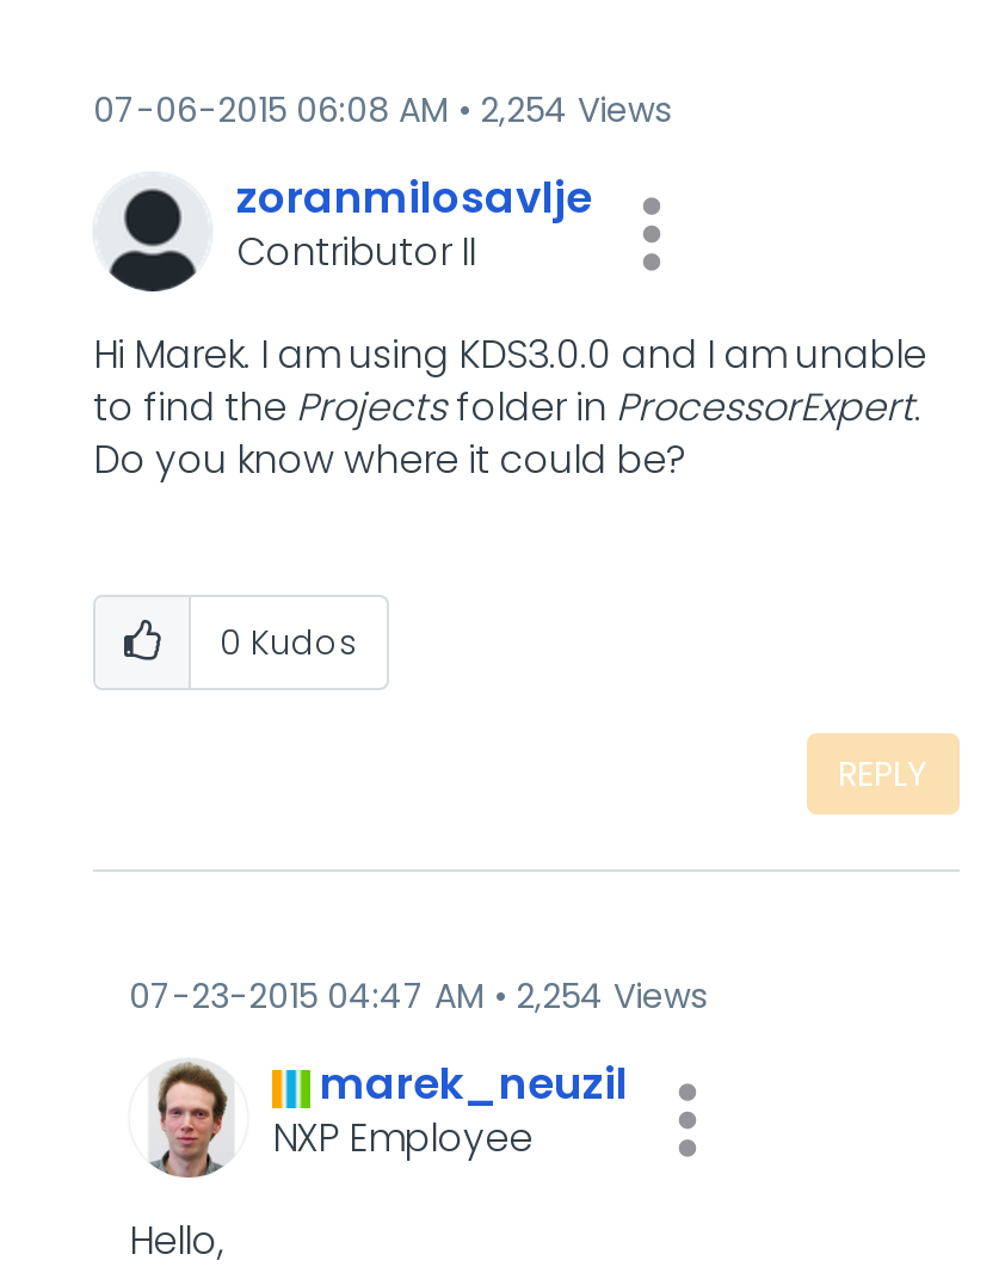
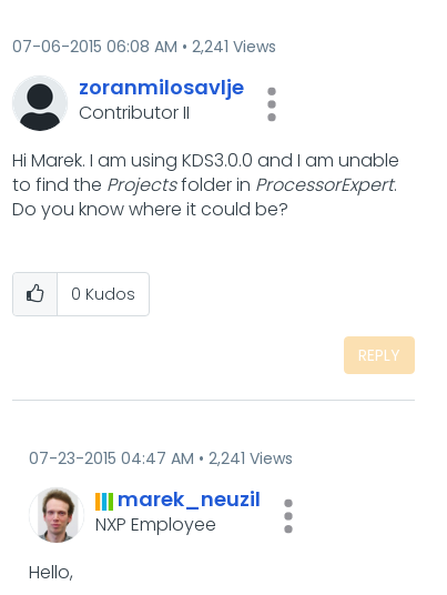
- 07-06-2015 06:08 AM 2,254 Views
+ 07-06-2015 06:08 AM 2,241 Views

- 07-23-2015 04:47 AM 2,254 Views
+ 07-23-2015 04:47 AM 2,241 Views
